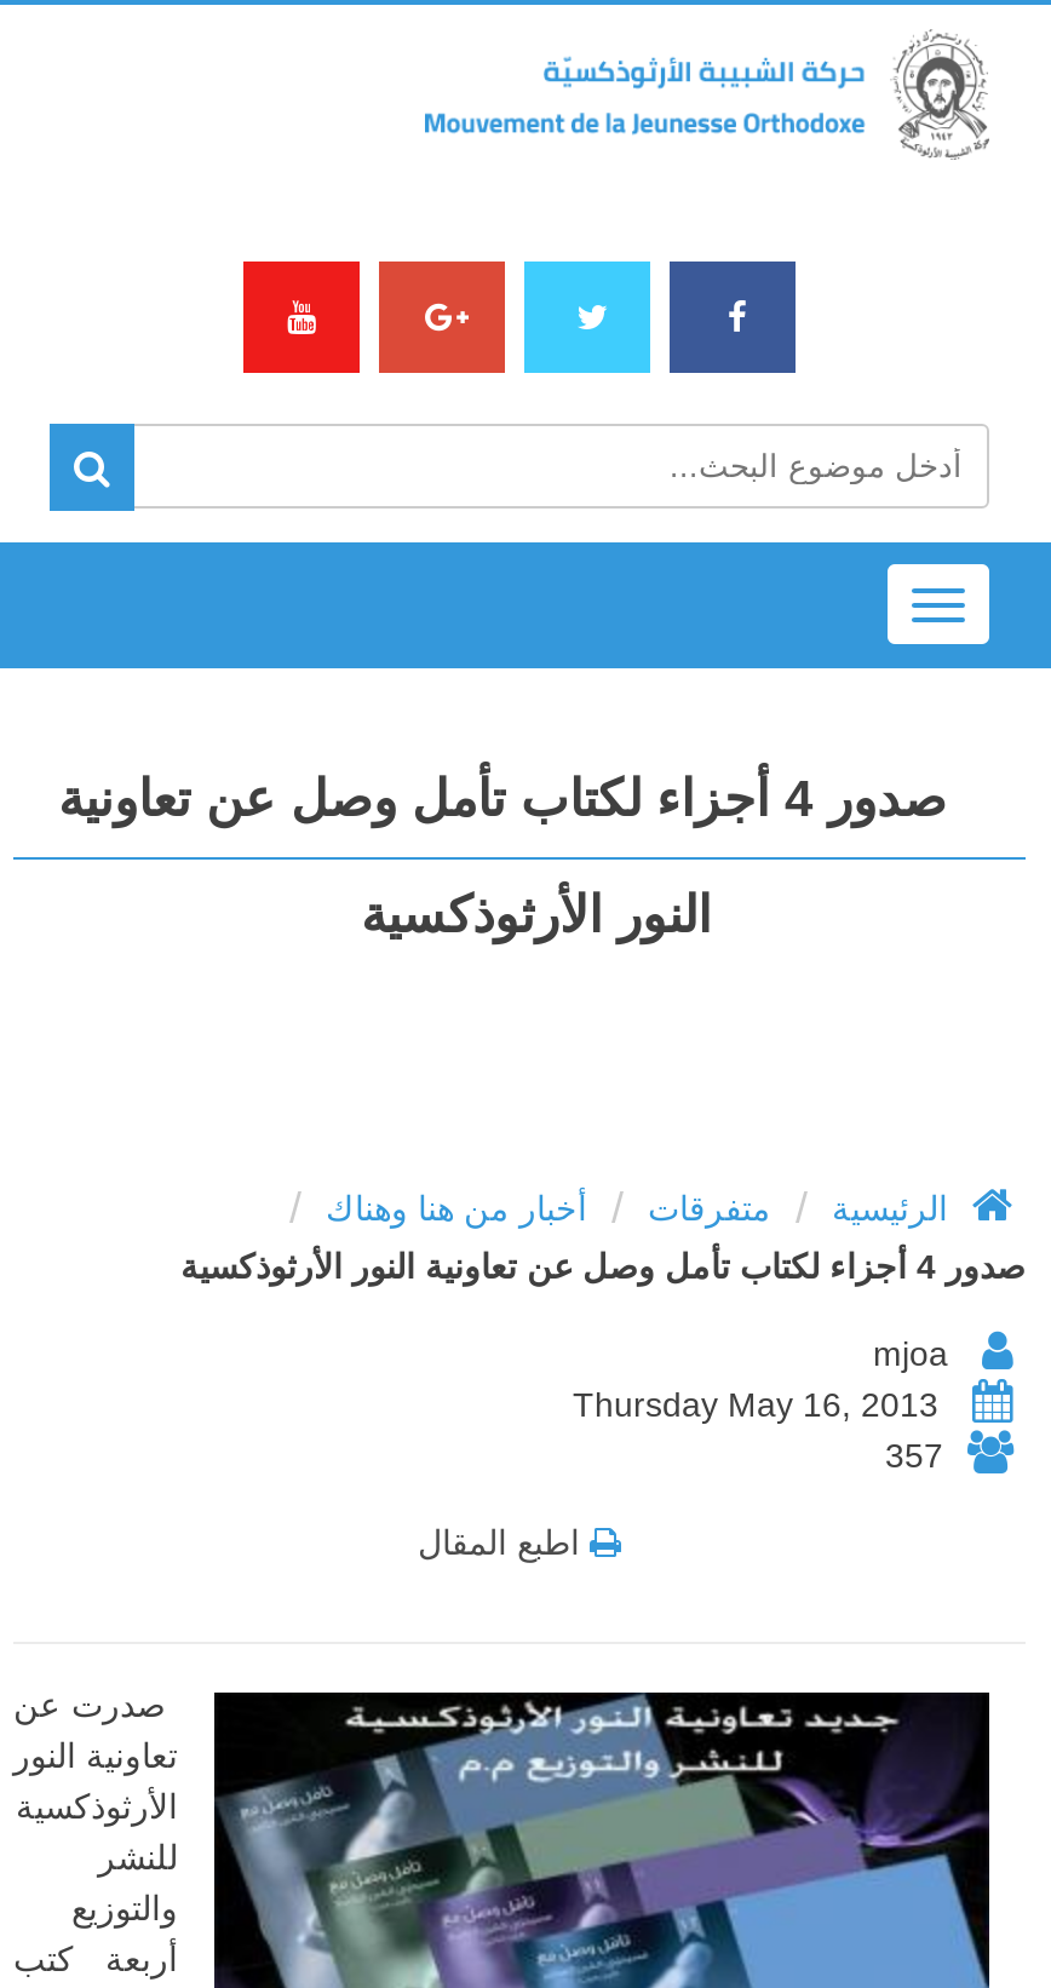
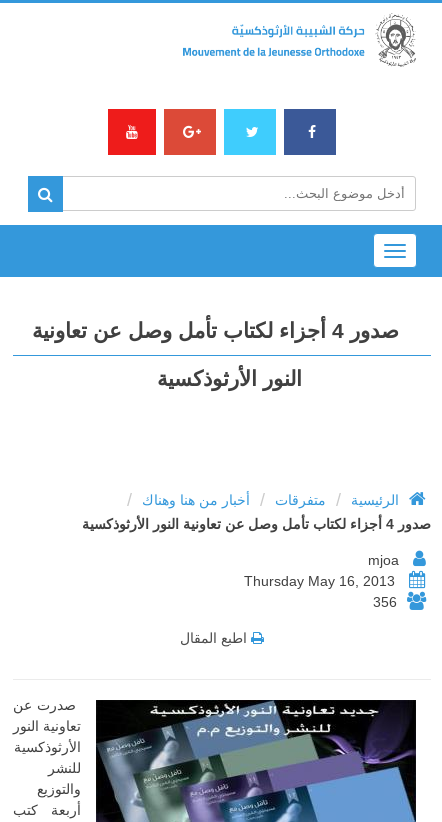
- 357
+ 356
